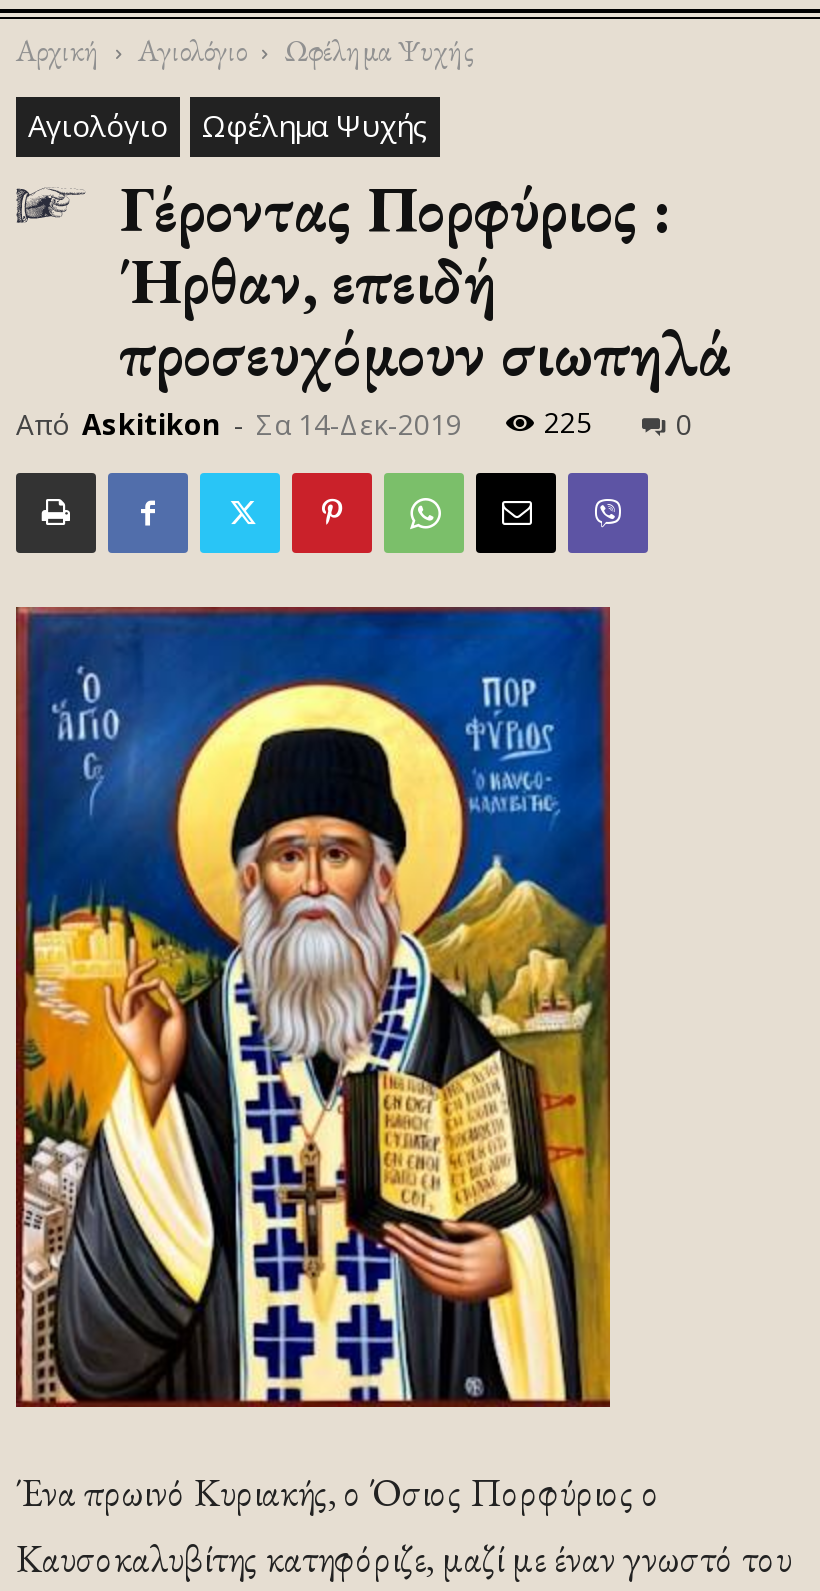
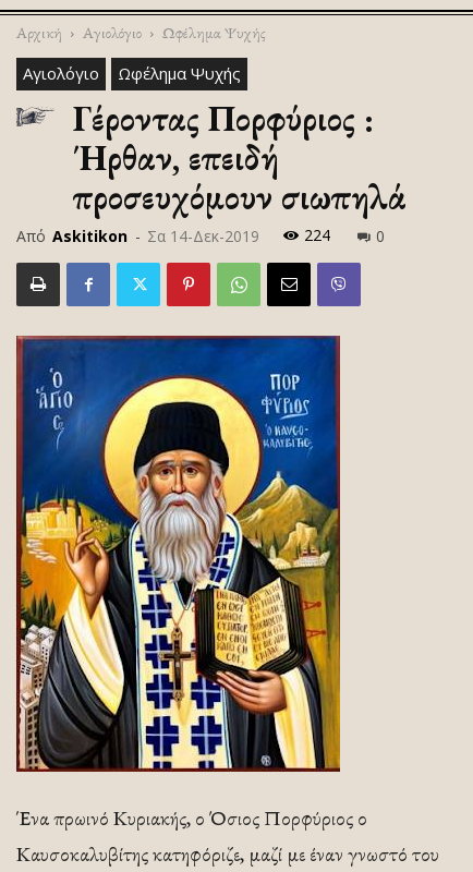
- 225
+ 224
